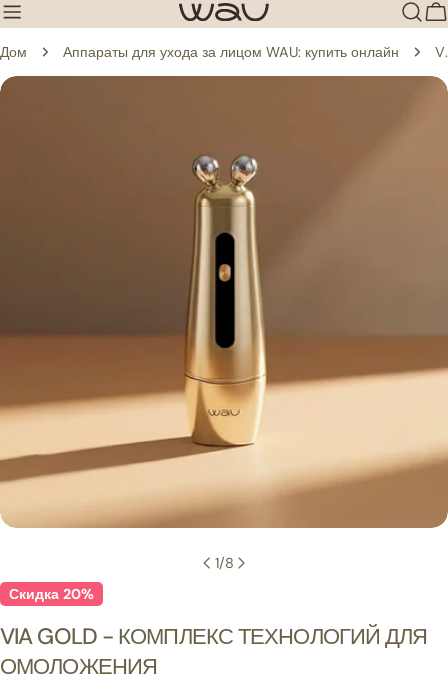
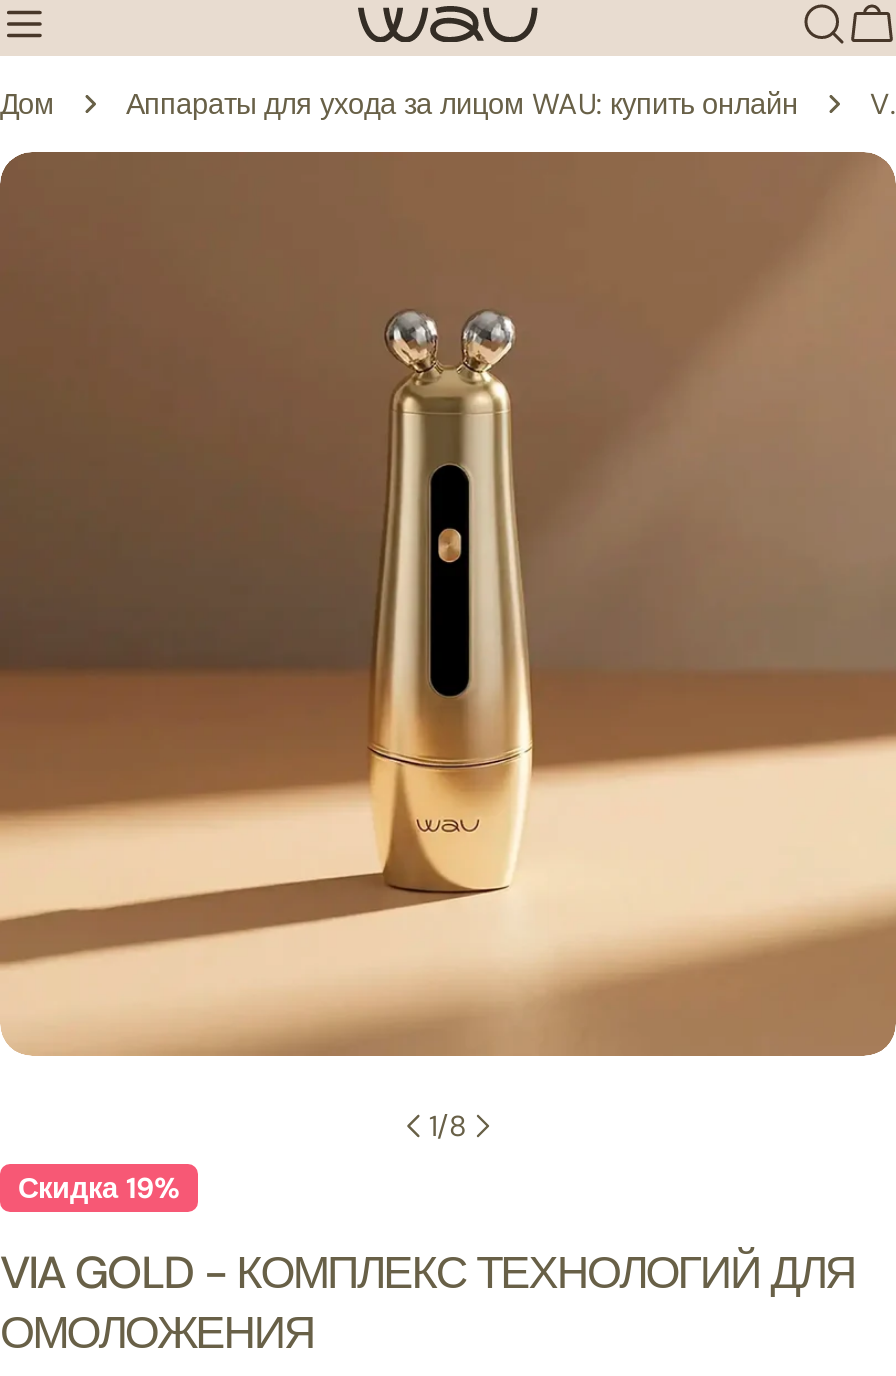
- Скидка 20%
+ Скидка 19%
